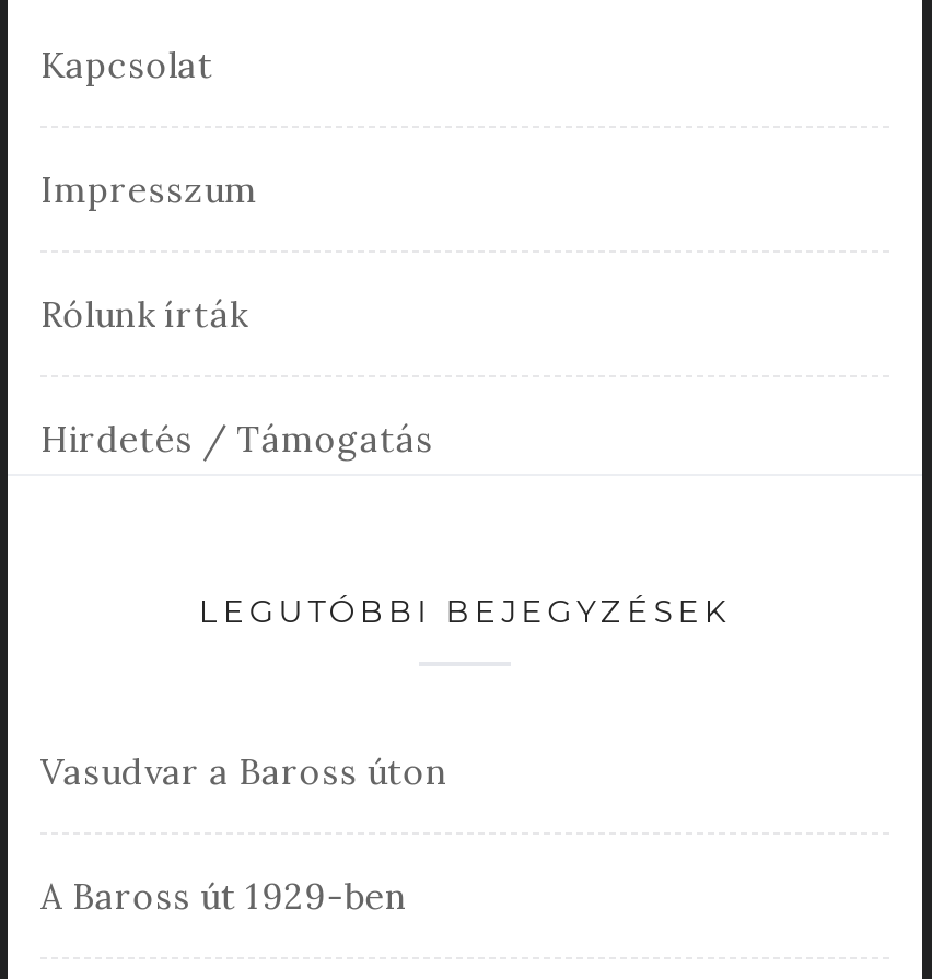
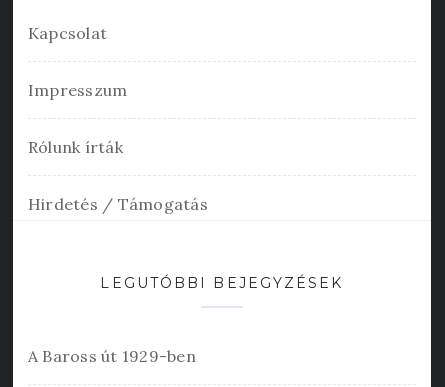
- Vasudvar a Baross úton
